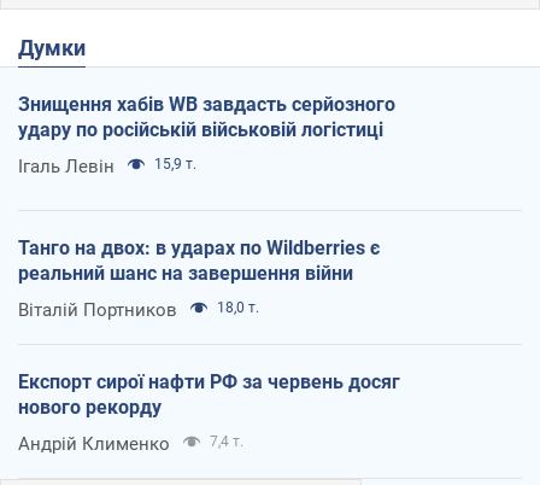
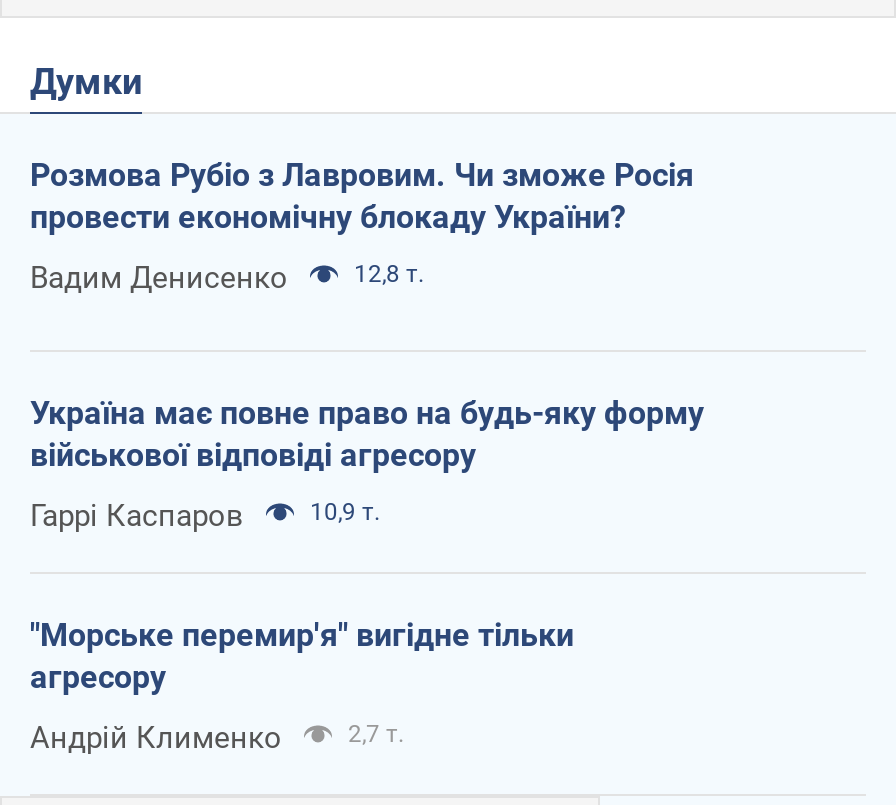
- Знищення хабів WB завдасть серйозного
- удару по російській військовій логістиці
+ Розмова Рубіо з Лавровим. Чи зможе Росія
+ провести економічну блокаду України?

- Ігаль Левін
- 15,9 т.
+ Вадим Денисенко
+ 12,8 т.

- Танго на двох: в ударах по Wildberries є
- реальний шанс на завершення війни
+ Україна має повне право на будь-яку форму
+ військової відповіді агресору

- Віталій Портников
- 18,0 т.
+ Гаррі Каспаров
+ 10,9 т.

- Експорт сирої нафти РФ за червень досяг
- нового рекорду
+ "Морське перемир'я" вигідне тільки
+ агресору

- 7,4 т.
+ 2,7 т.
